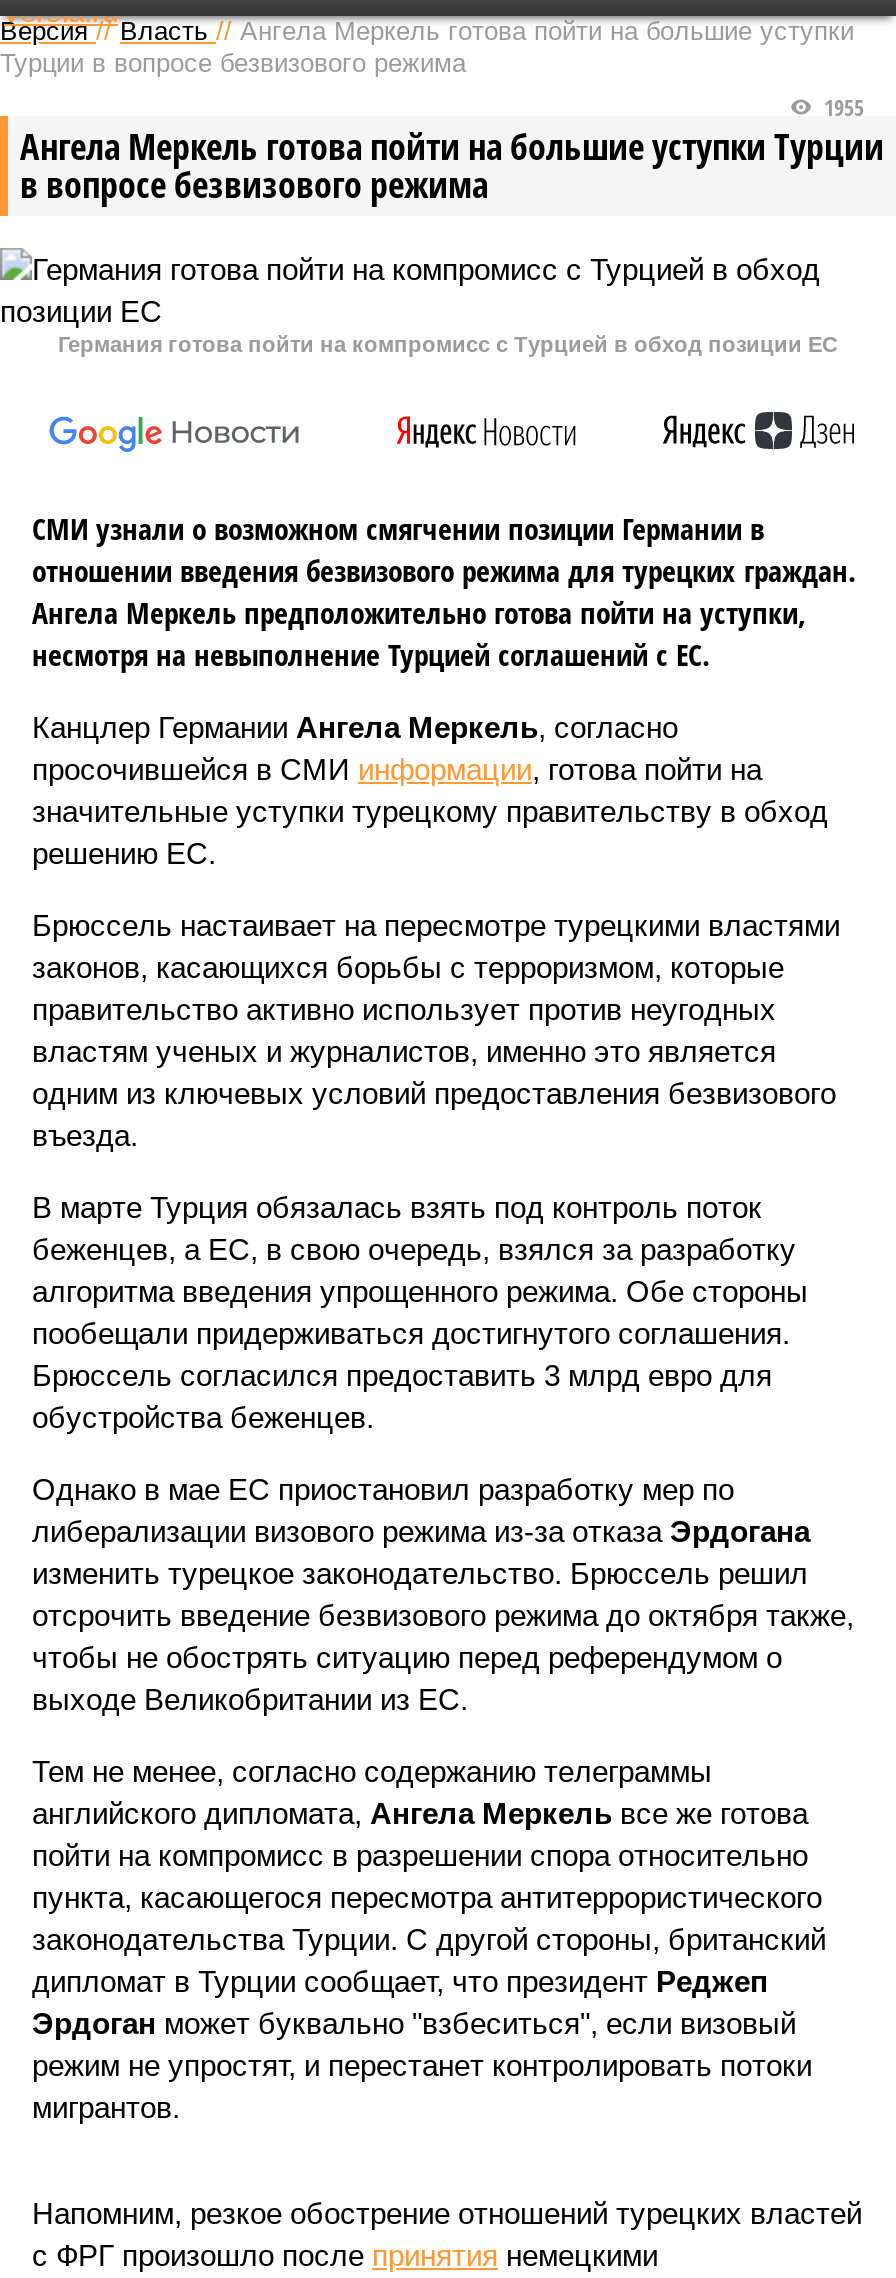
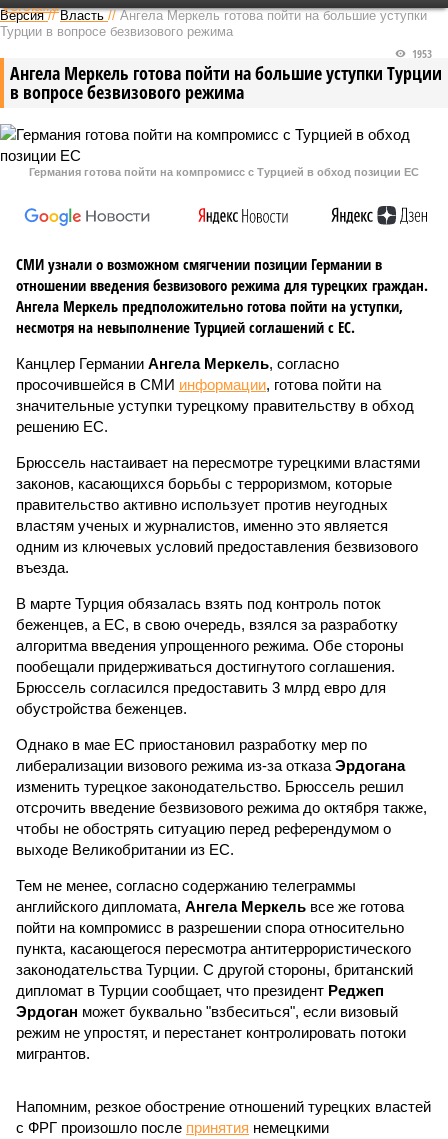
- 1955
+ 1953
